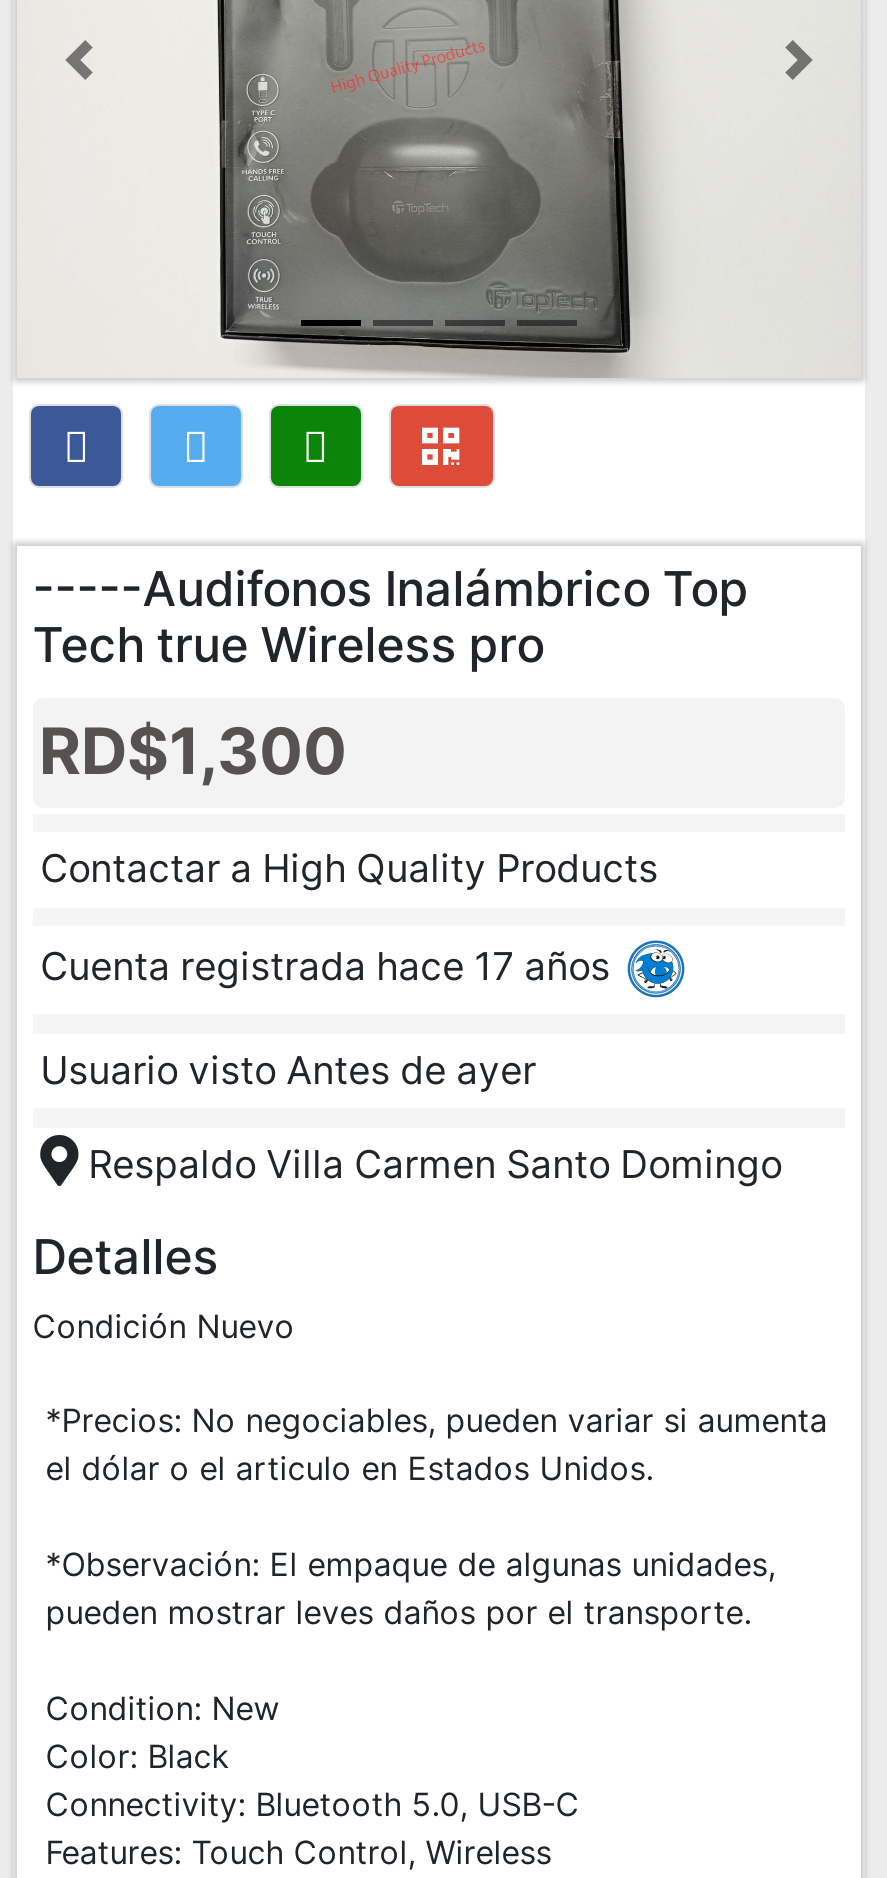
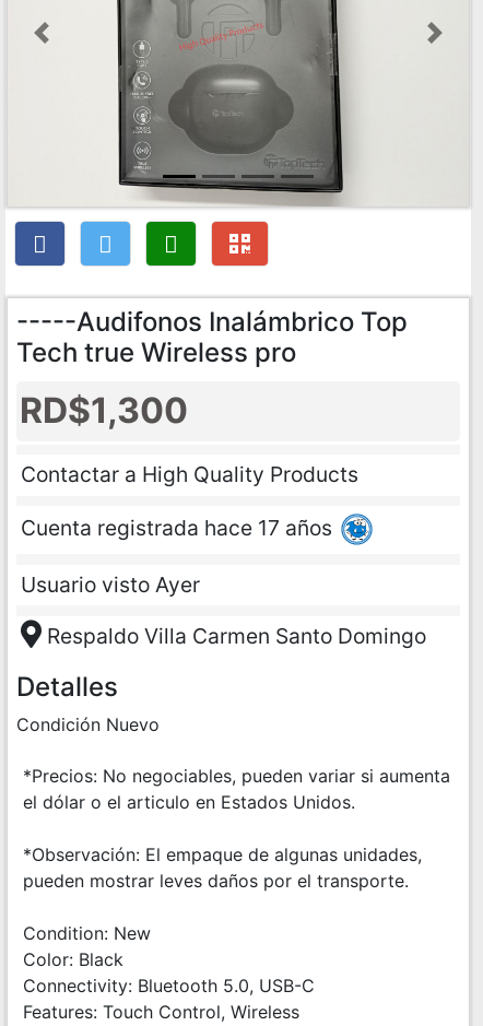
- Usuario visto Antes de ayer
+ Usuario visto Ayer
